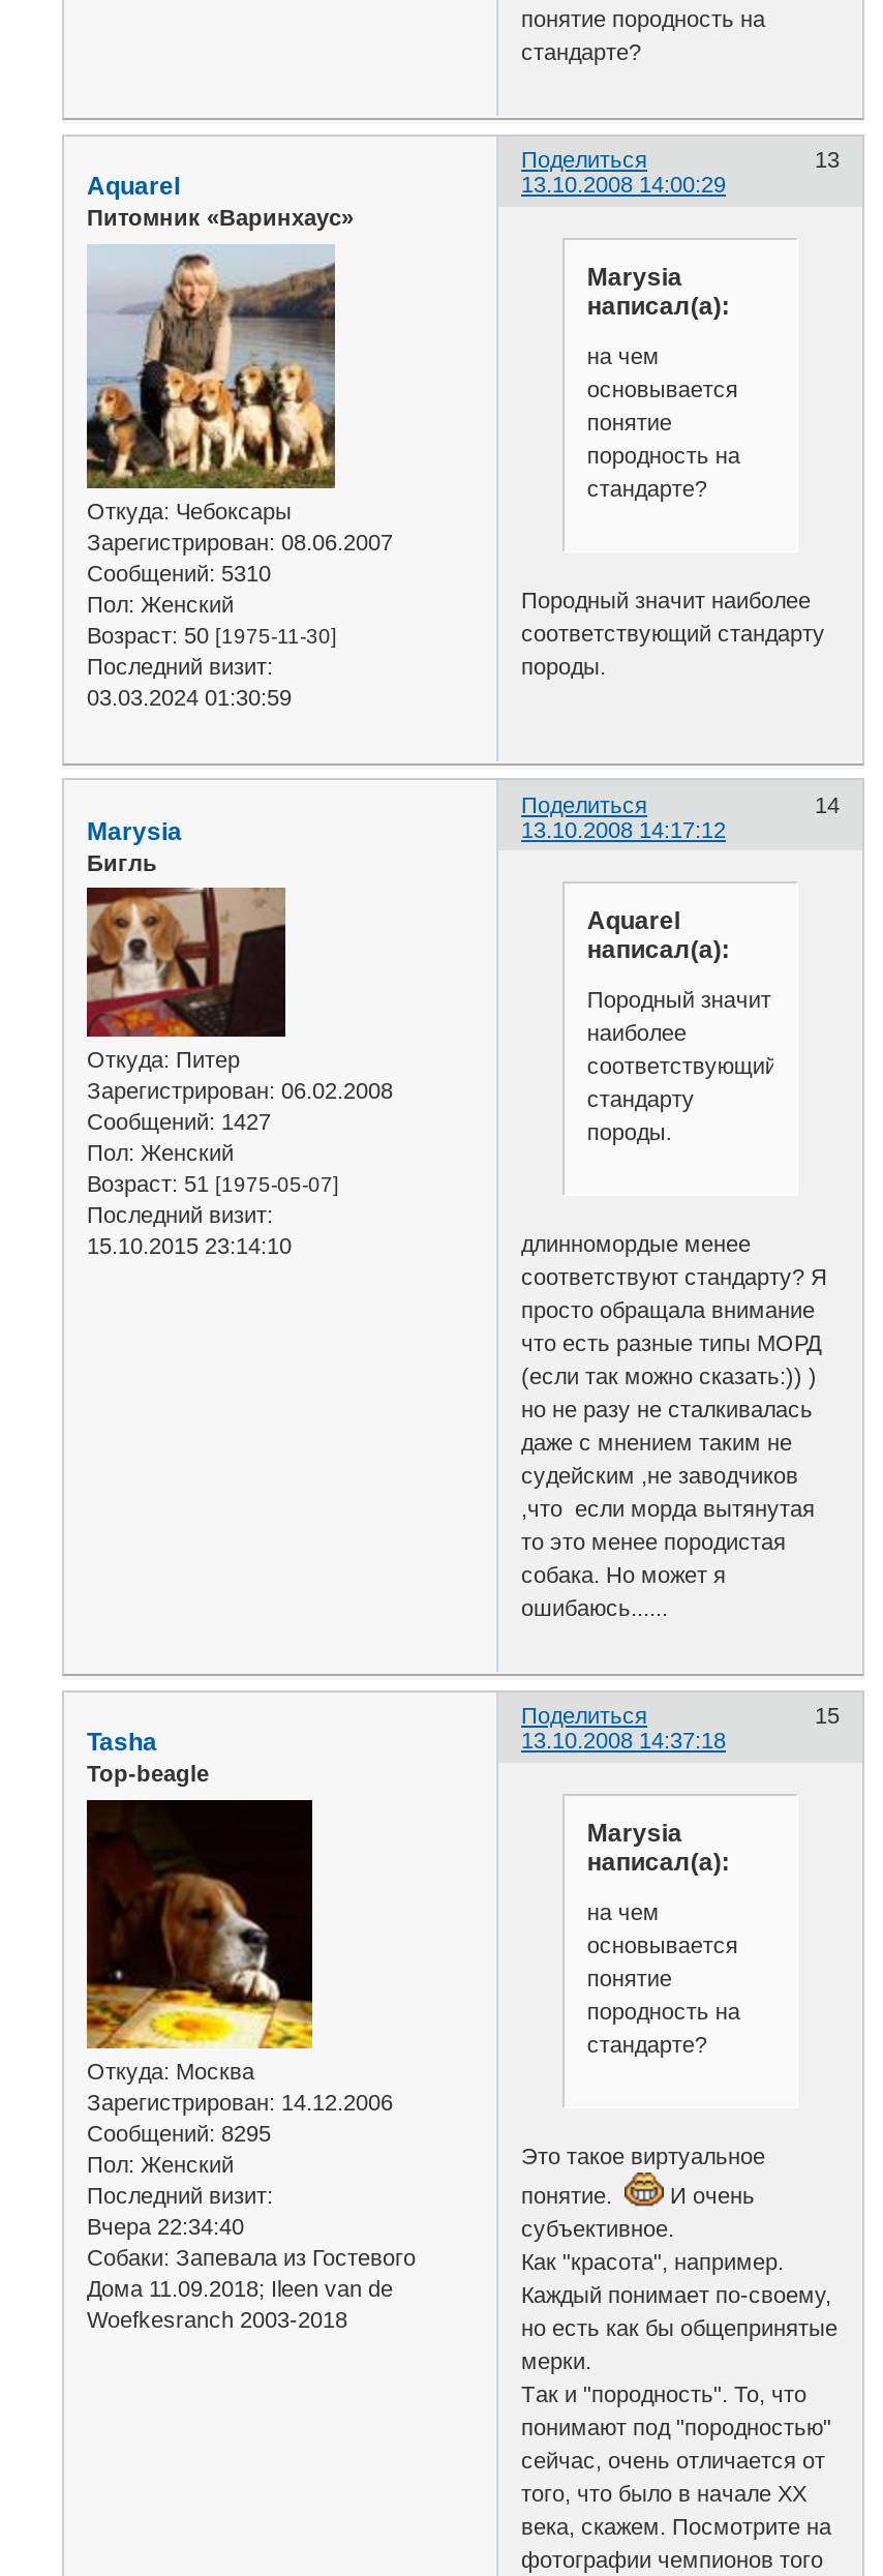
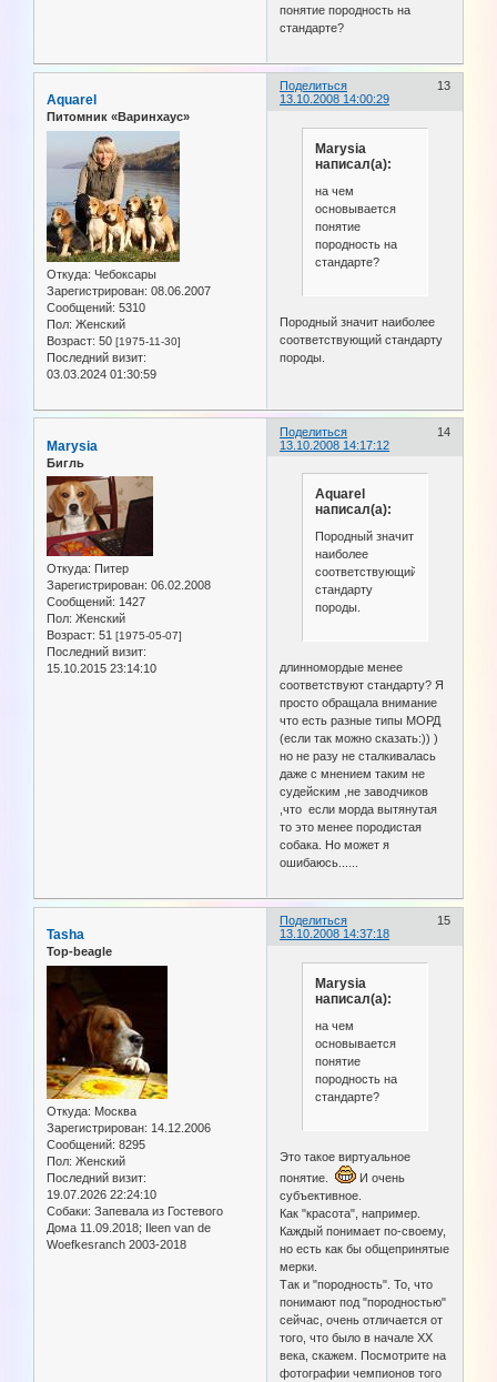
- Вчера 22:34:40
+ 19.07.2026 22:24:10
